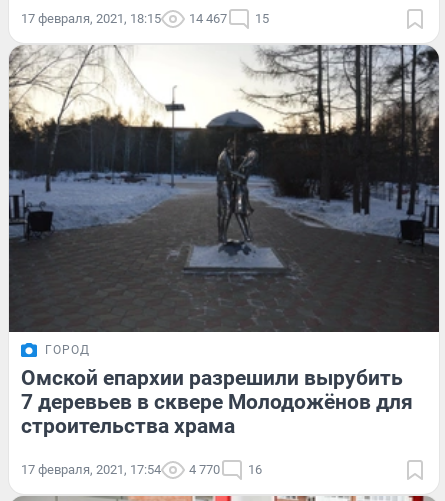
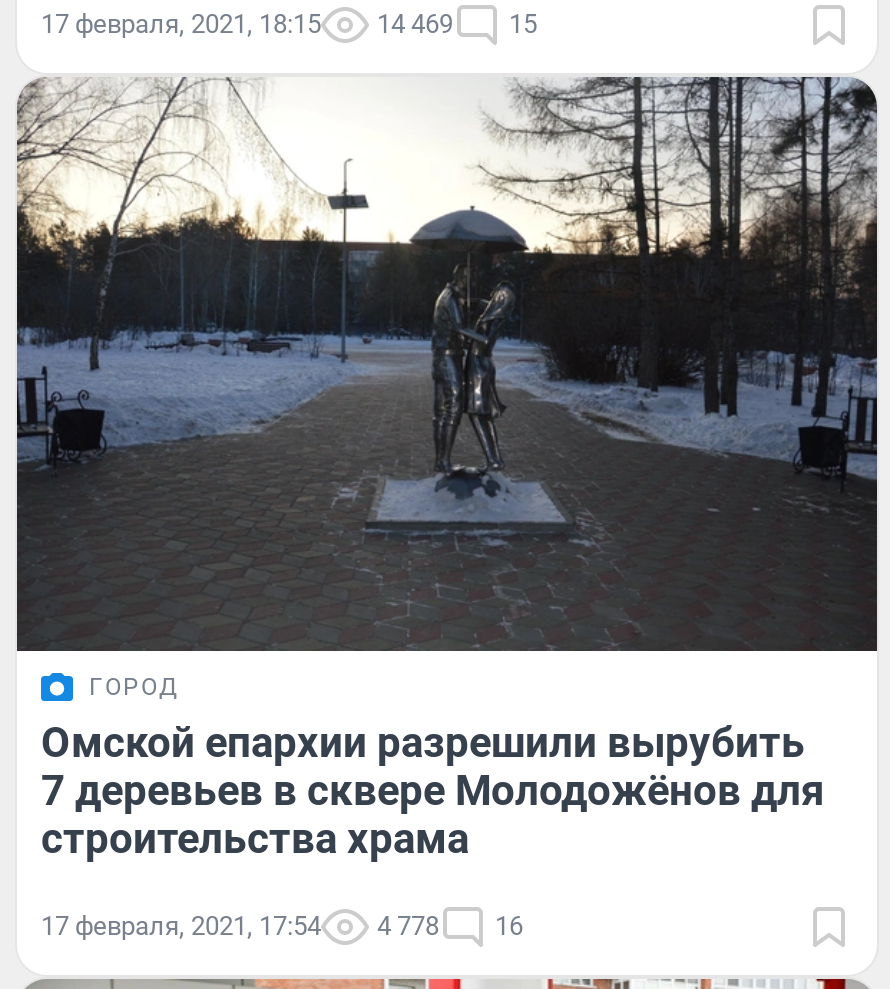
- 17 февраля, 2021, 18:15 14 467 15
+ 17 февраля, 2021, 18:15 14 469 15

- 17 февраля, 2021, 17:54 4 770 16
+ 17 февраля, 2021, 17:54 4 778 16
